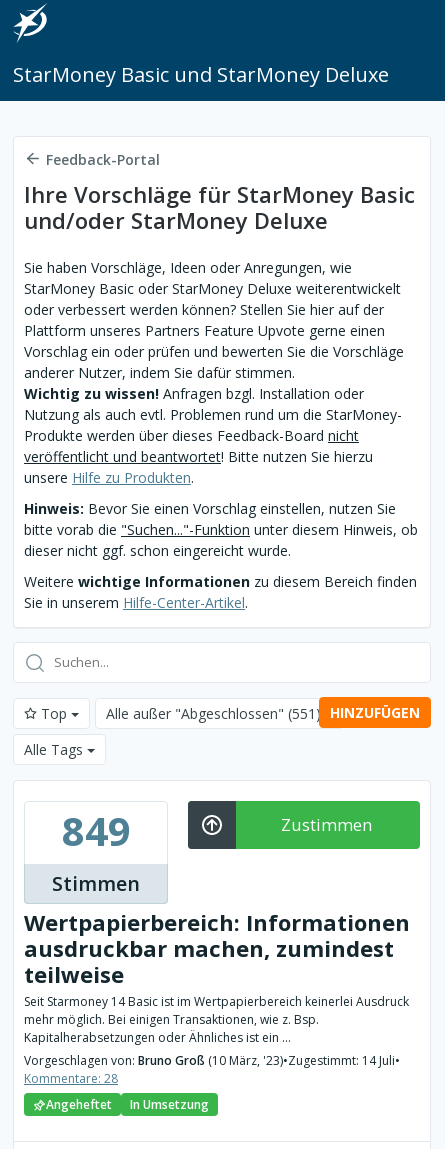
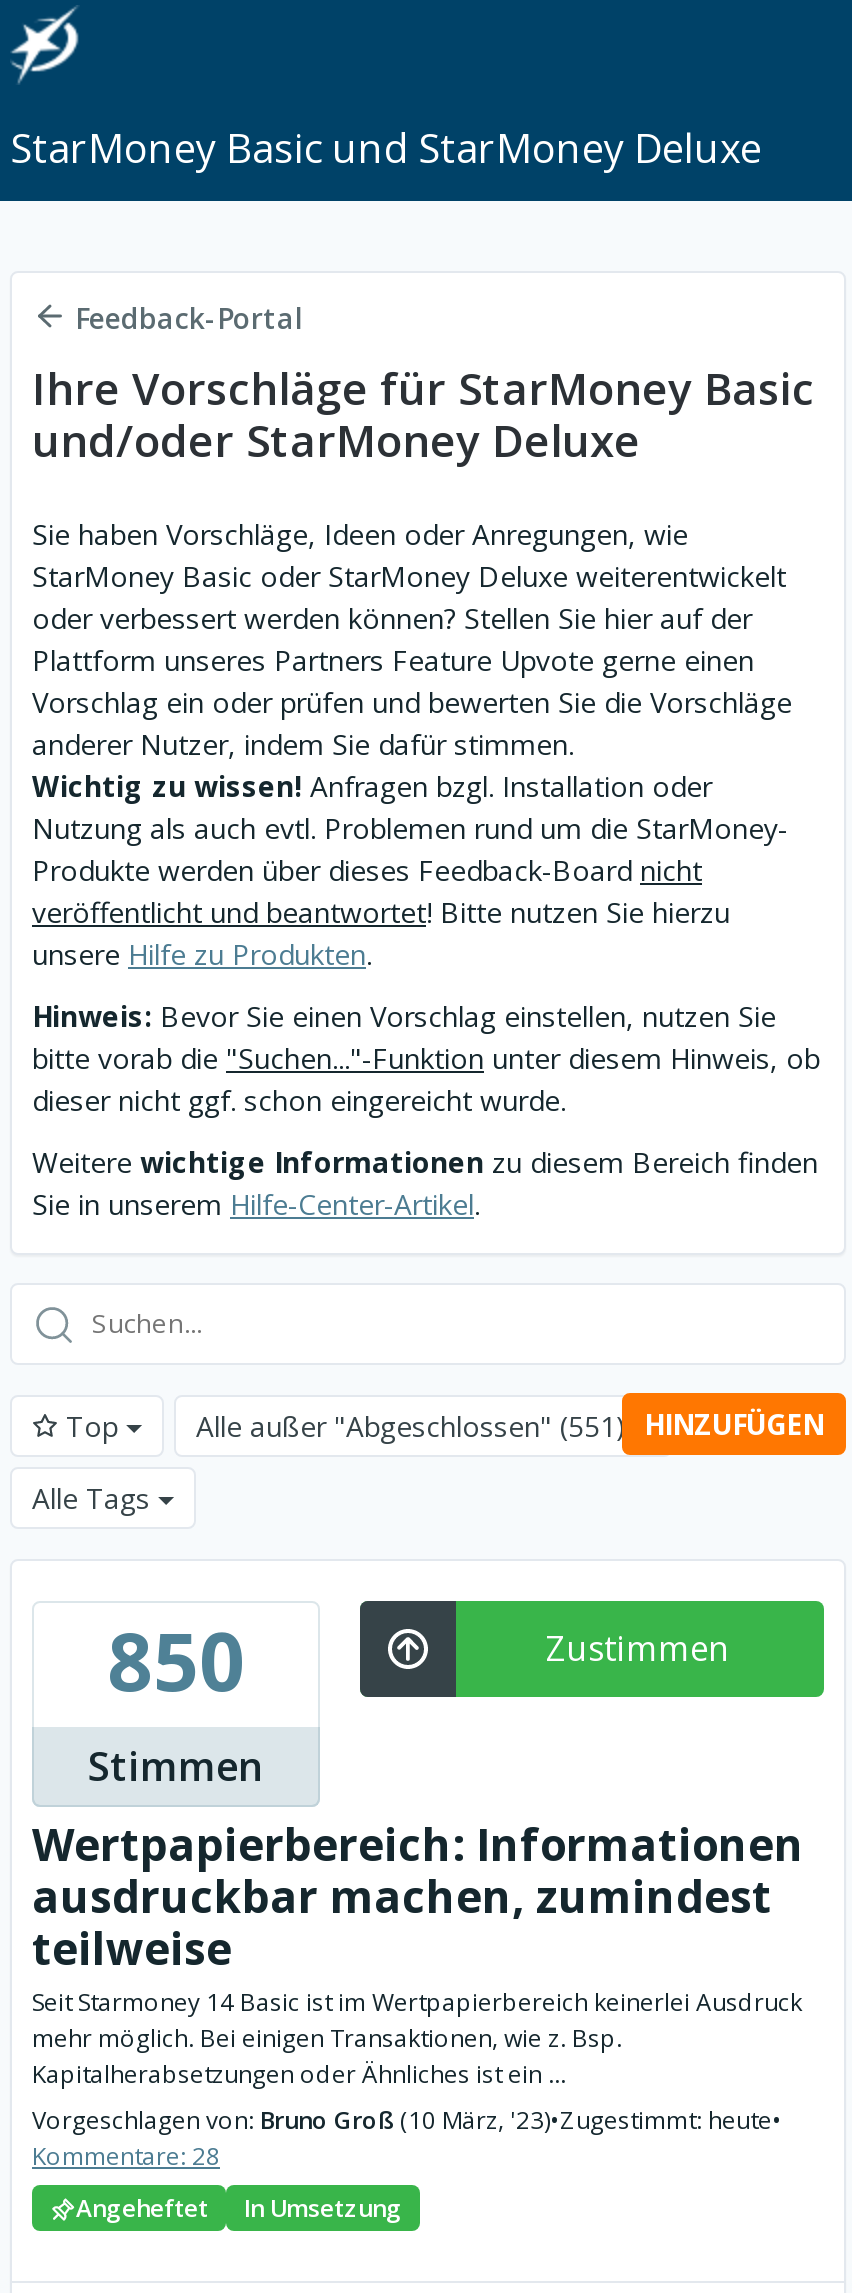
- 849
+ 850

- Vorgeschlagen von: Bruno Groß (10 März, '23)•Zugestimmt: 14 Juli•
+ Vorgeschlagen von: Bruno Groß (10 März, '23)•Zugestimmt: heute•
